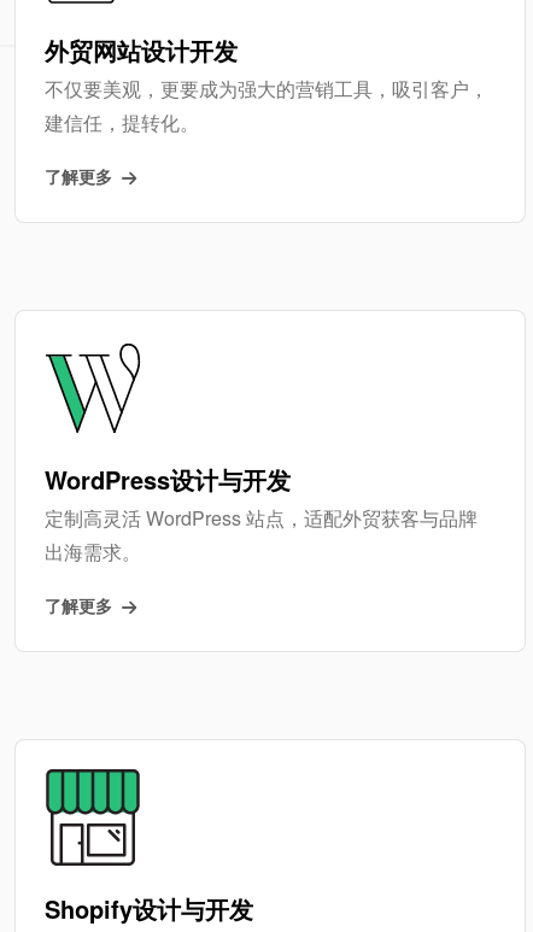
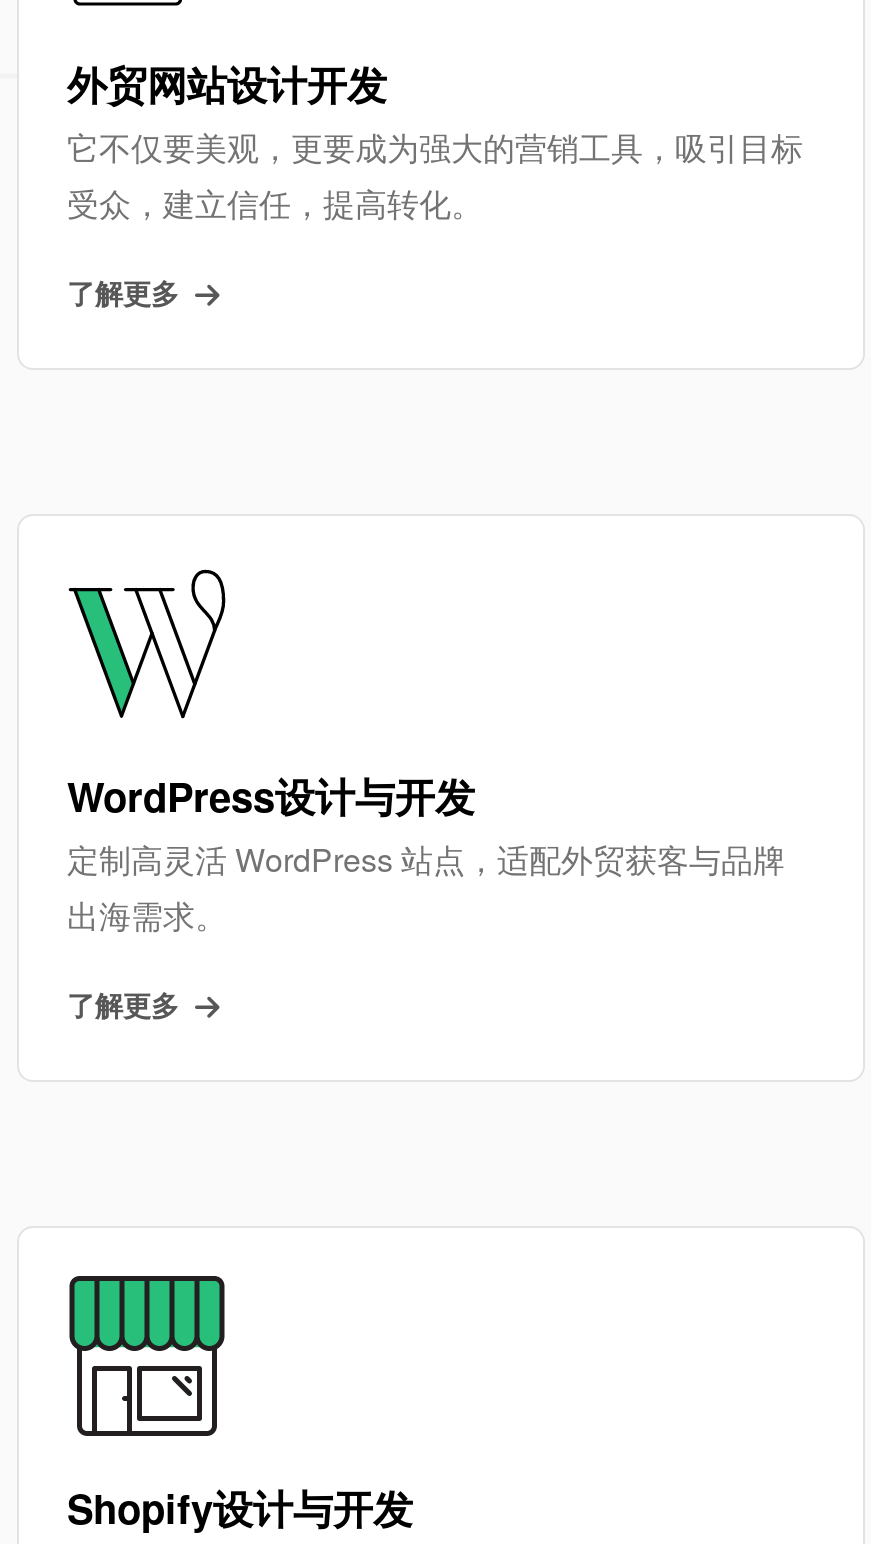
- 不仅要美观，更要成为强大的营销工具，吸引客户，
- 建信任，提转化。
+ 它不仅要美观，更要成为强大的营销工具，吸引目标
+ 受众，建立信任，提高转化。
